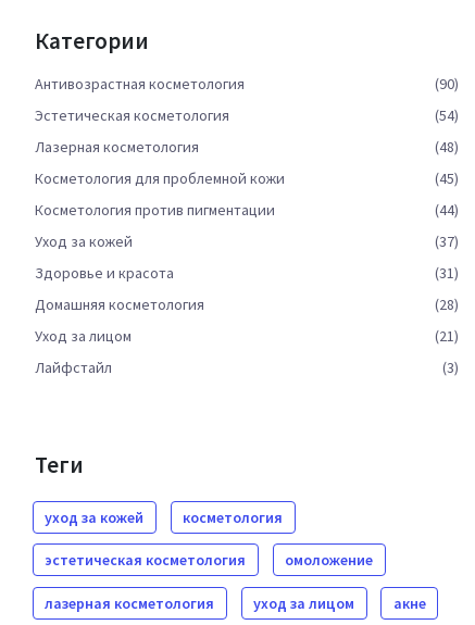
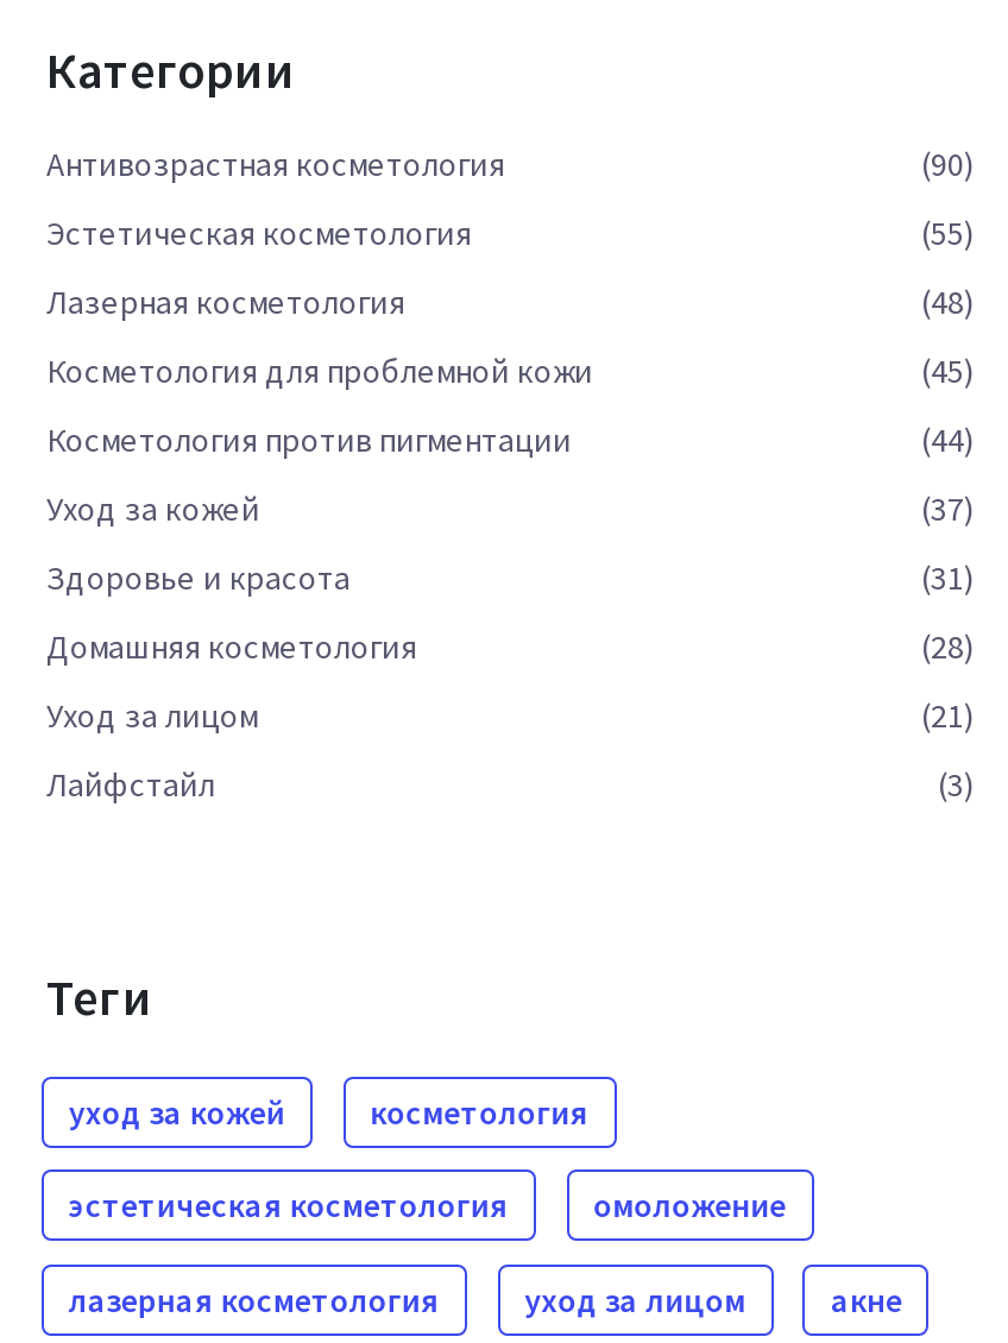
- (54)
+ (55)
